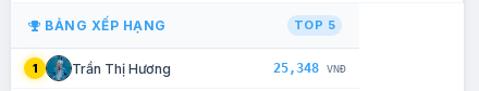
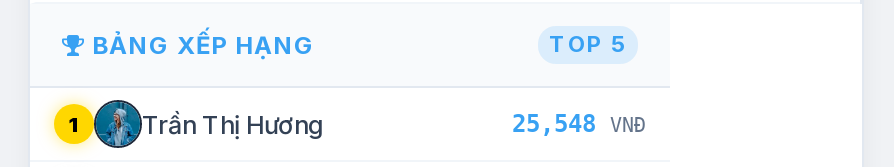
- 25,348 VNĐ
+ 25,548 VNĐ
